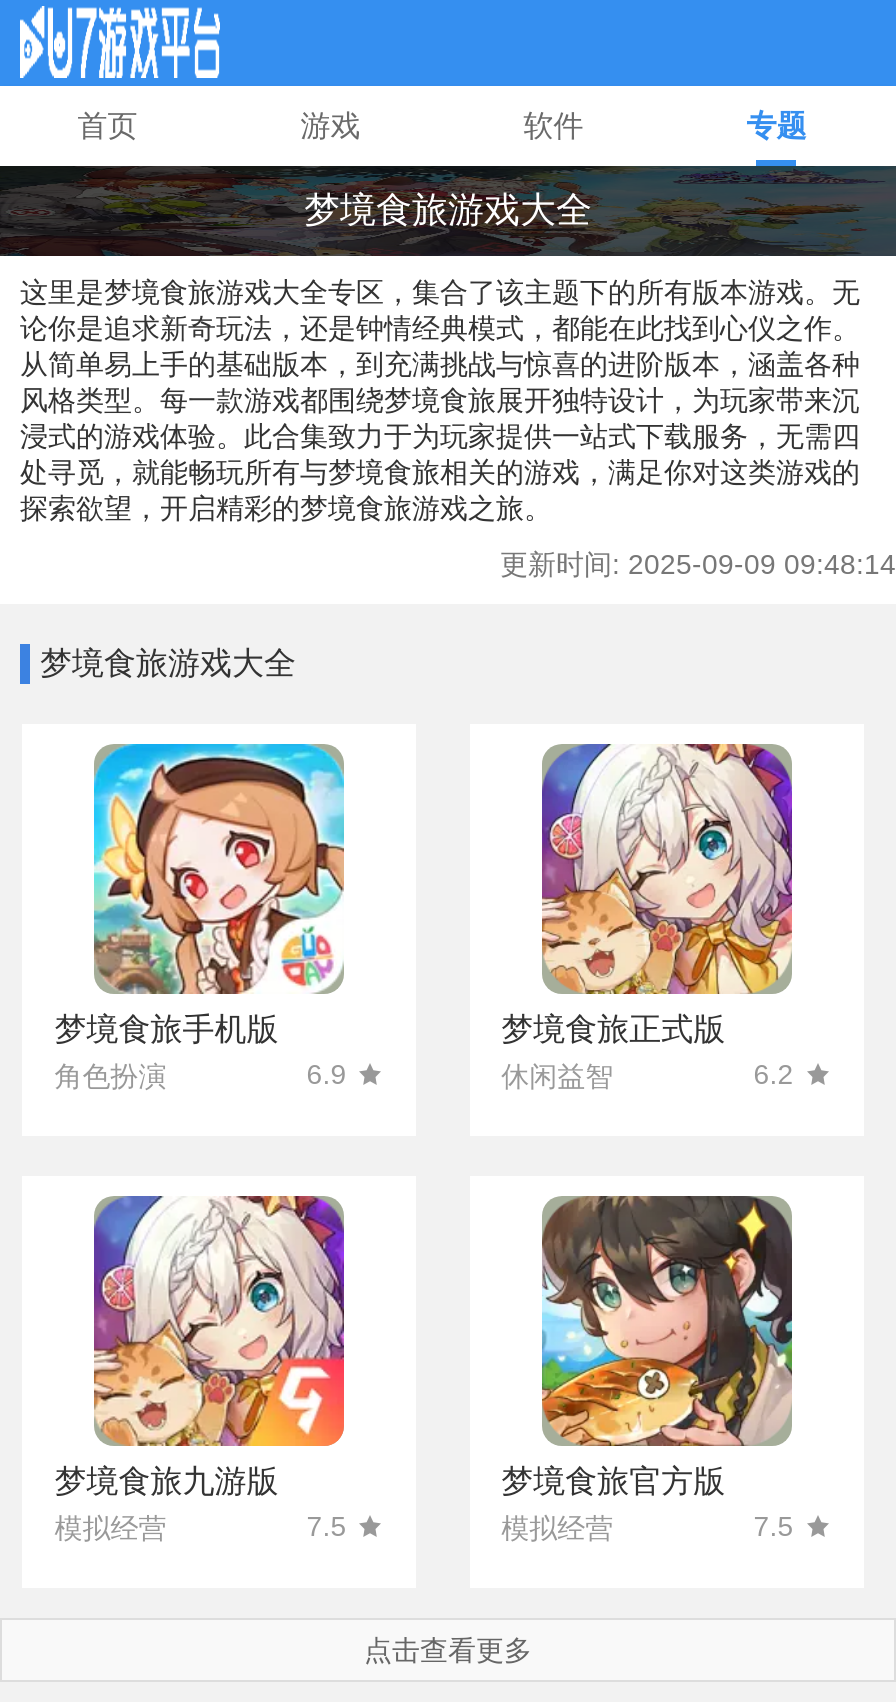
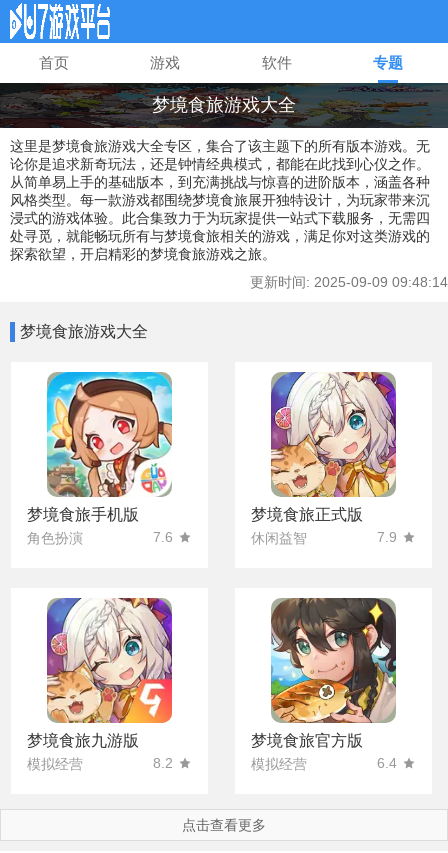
- 6.9
+ 7.6

- 6.2
+ 7.9

- 7.5
+ 8.2

- 7.5
+ 6.4
